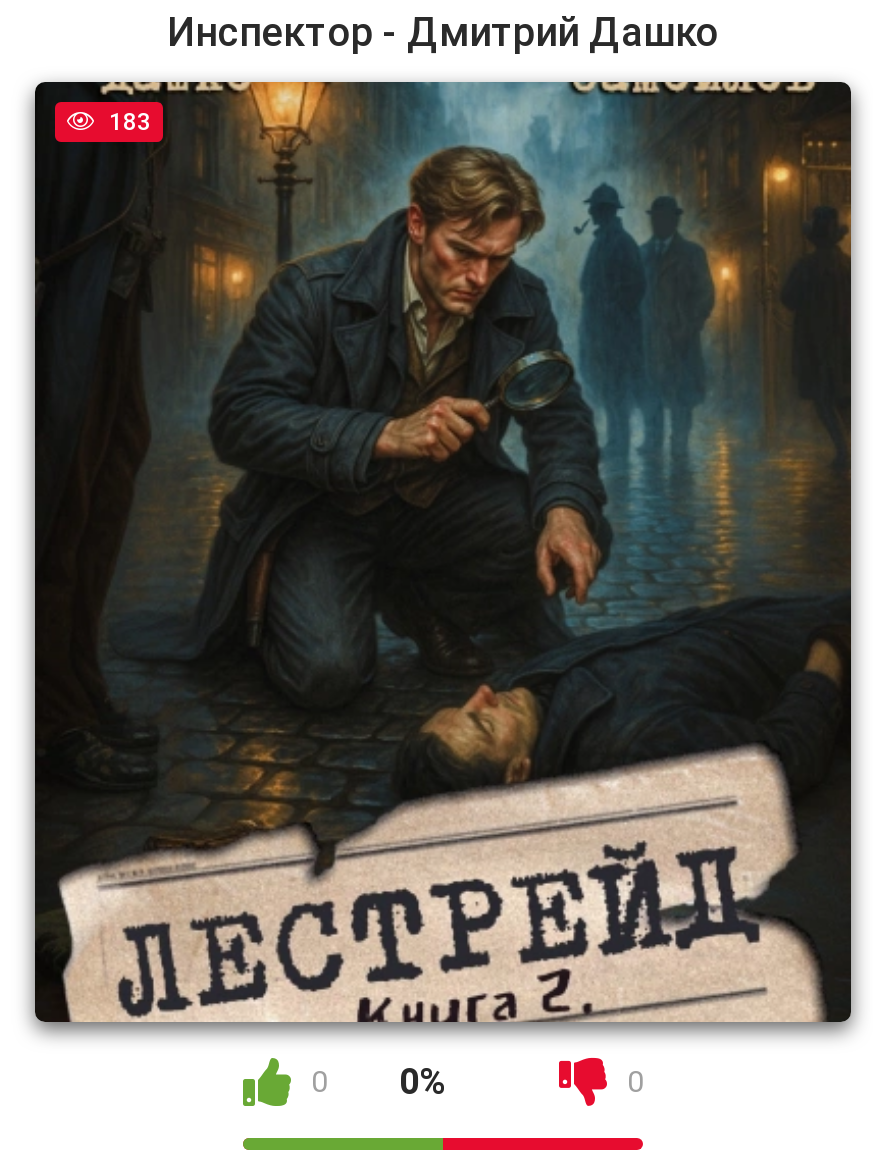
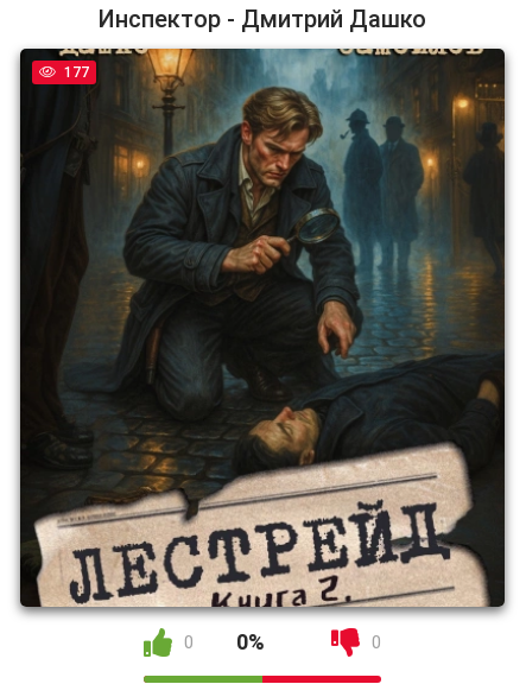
- 183
+ 177
